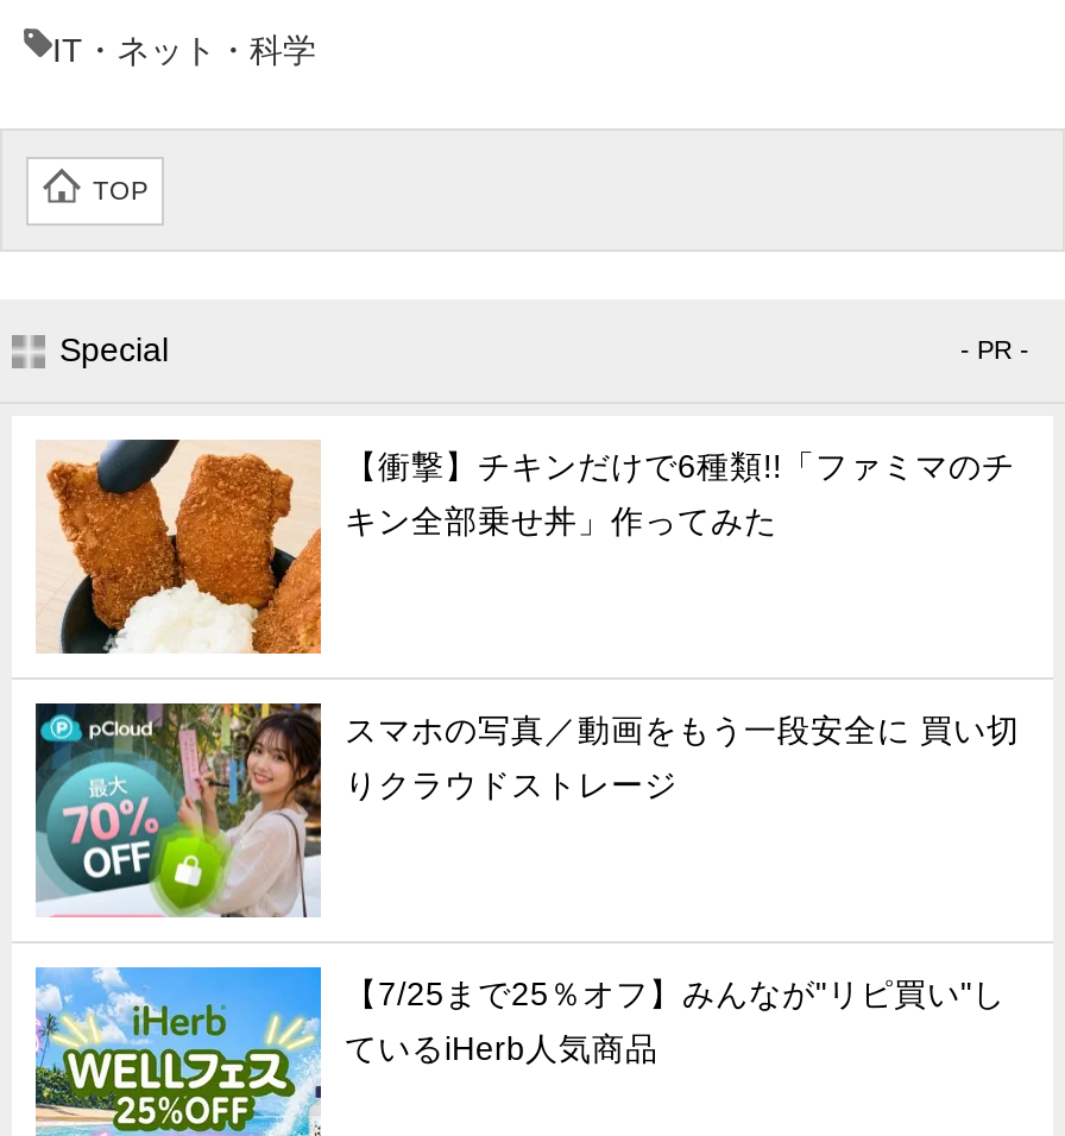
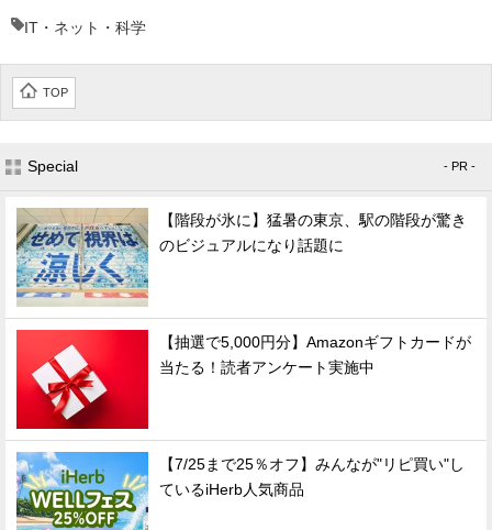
- [image]
- 【衝撃】チキンだけで6種類!!「ファミマのチ
+ [image]
+ 【階段が氷に】猛暑の東京、駅の階段が驚き

- キン全部乗せ丼」作ってみた
+ のビジュアルになり話題に

- [image]
- スマホの写真／動画をもう一段安全に 買い切
+ [image]
+ 【抽選で5,000円分】Amazonギフトカードが

- りクラウドストレージ
+ 当たる！読者アンケート実施中
